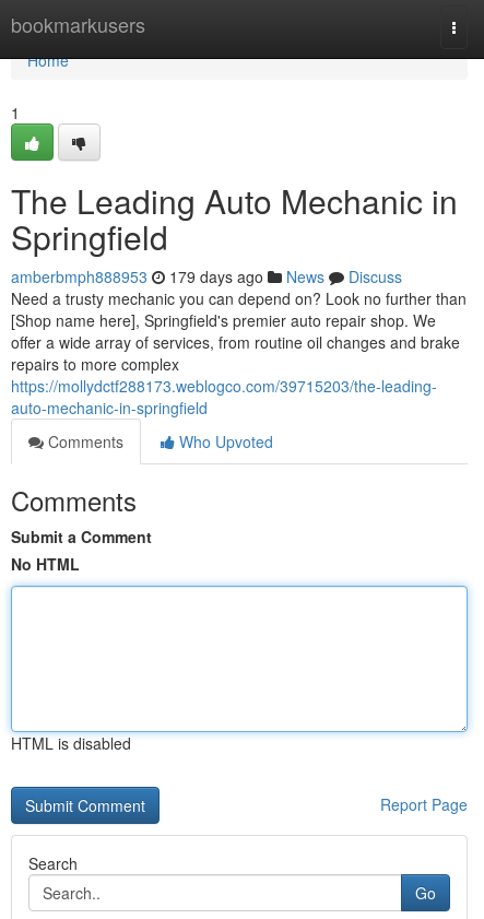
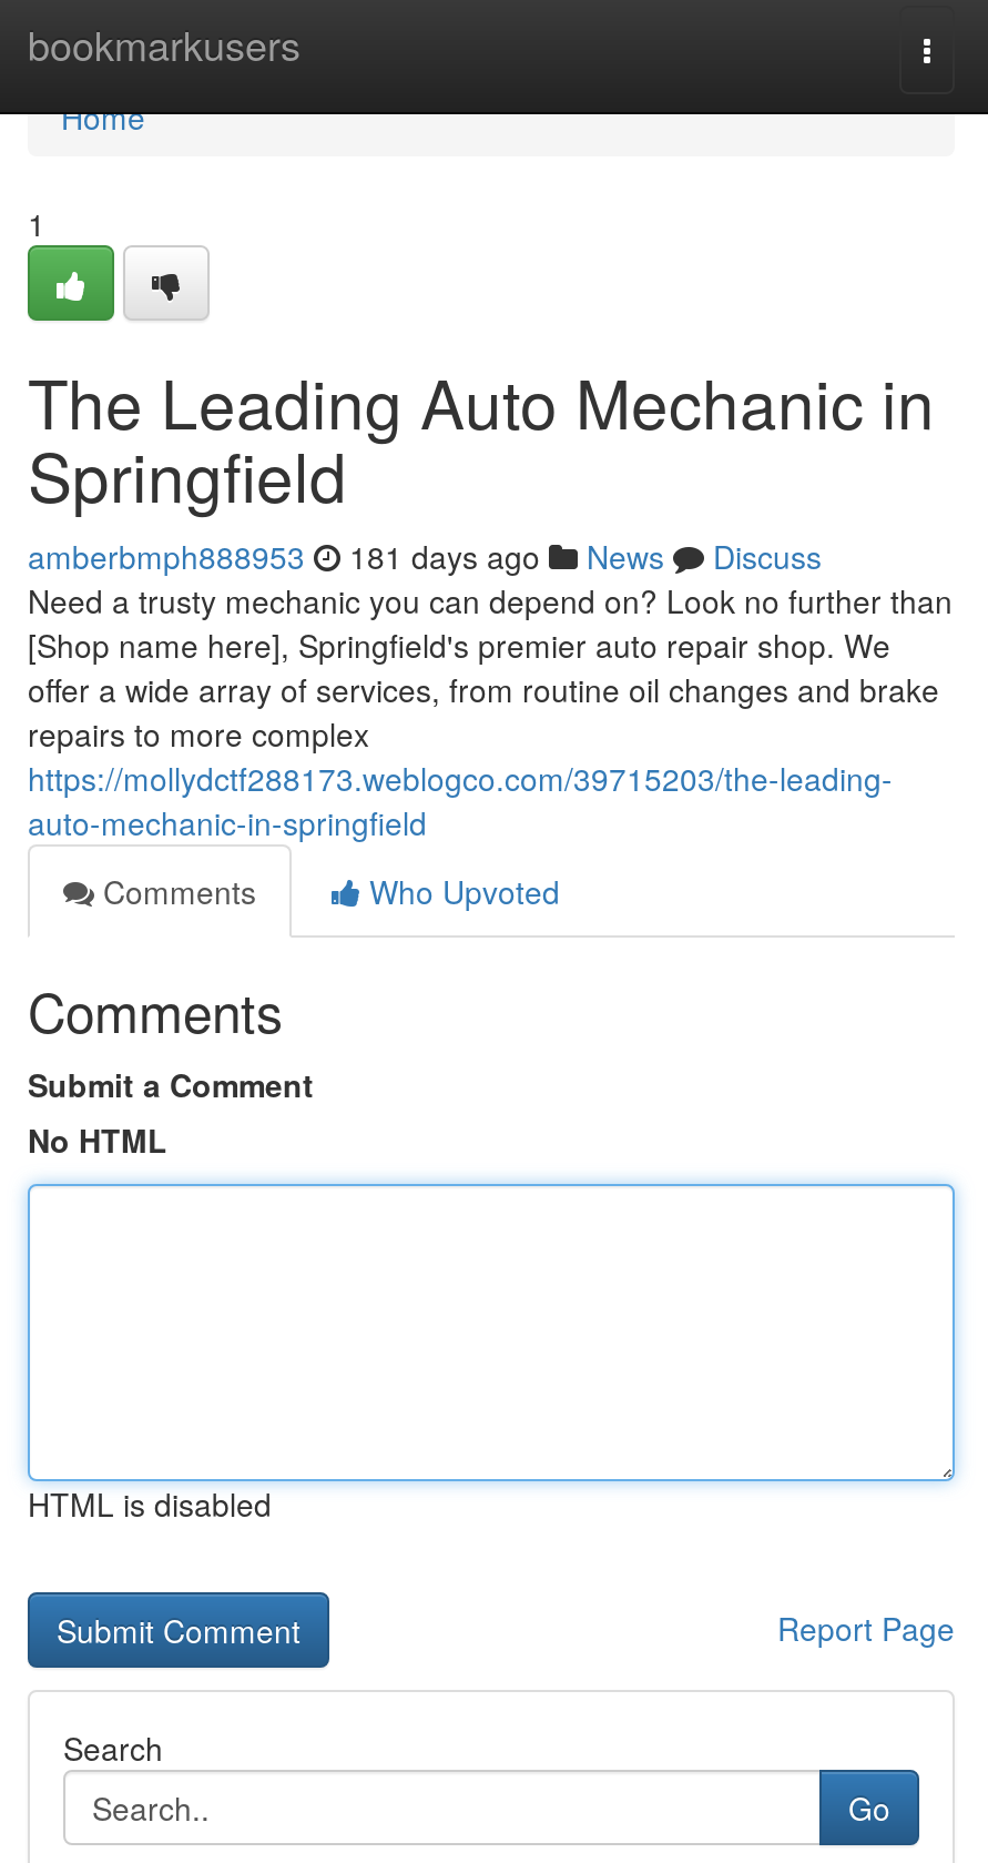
- amberbmph888953 179 days ago News Discuss
+ amberbmph888953 181 days ago News Discuss
